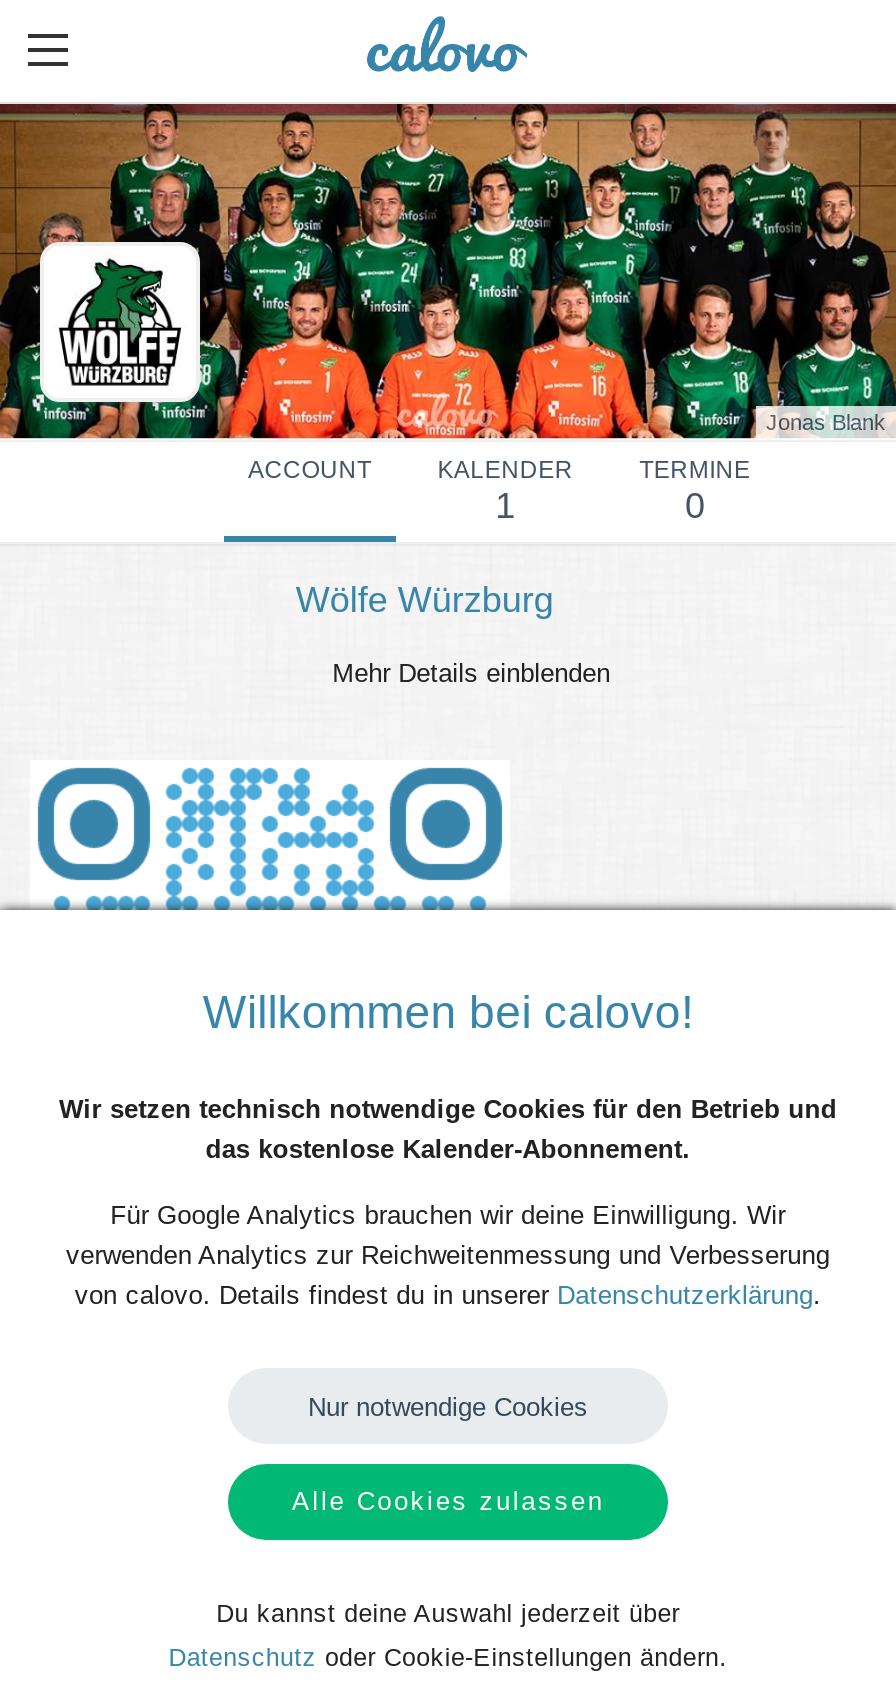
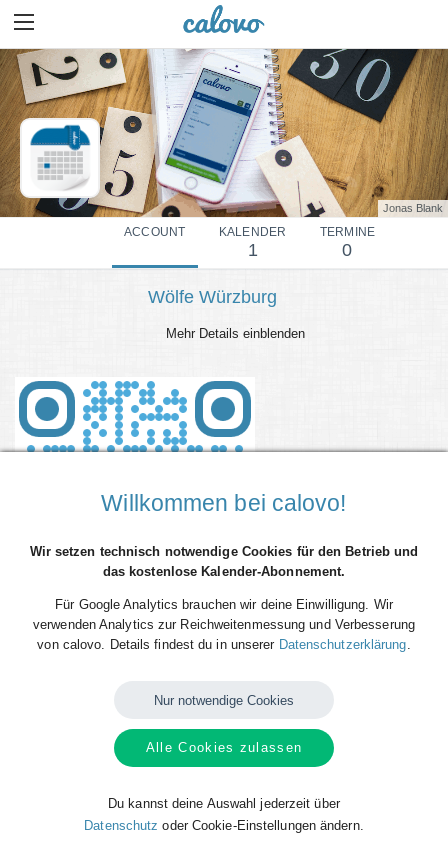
- [image]
+ [image]
